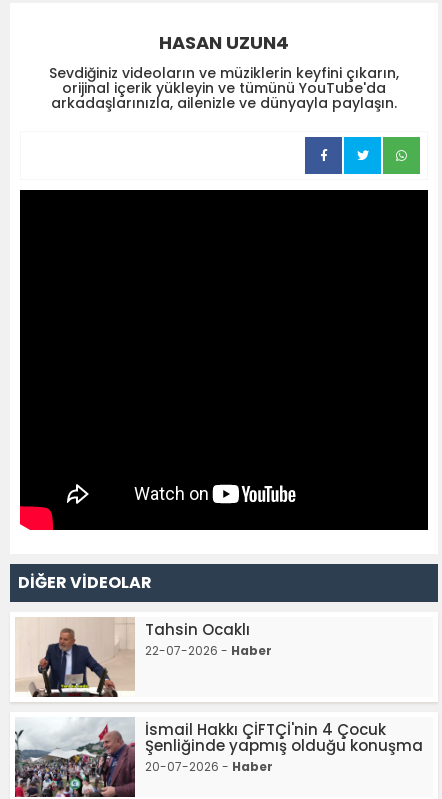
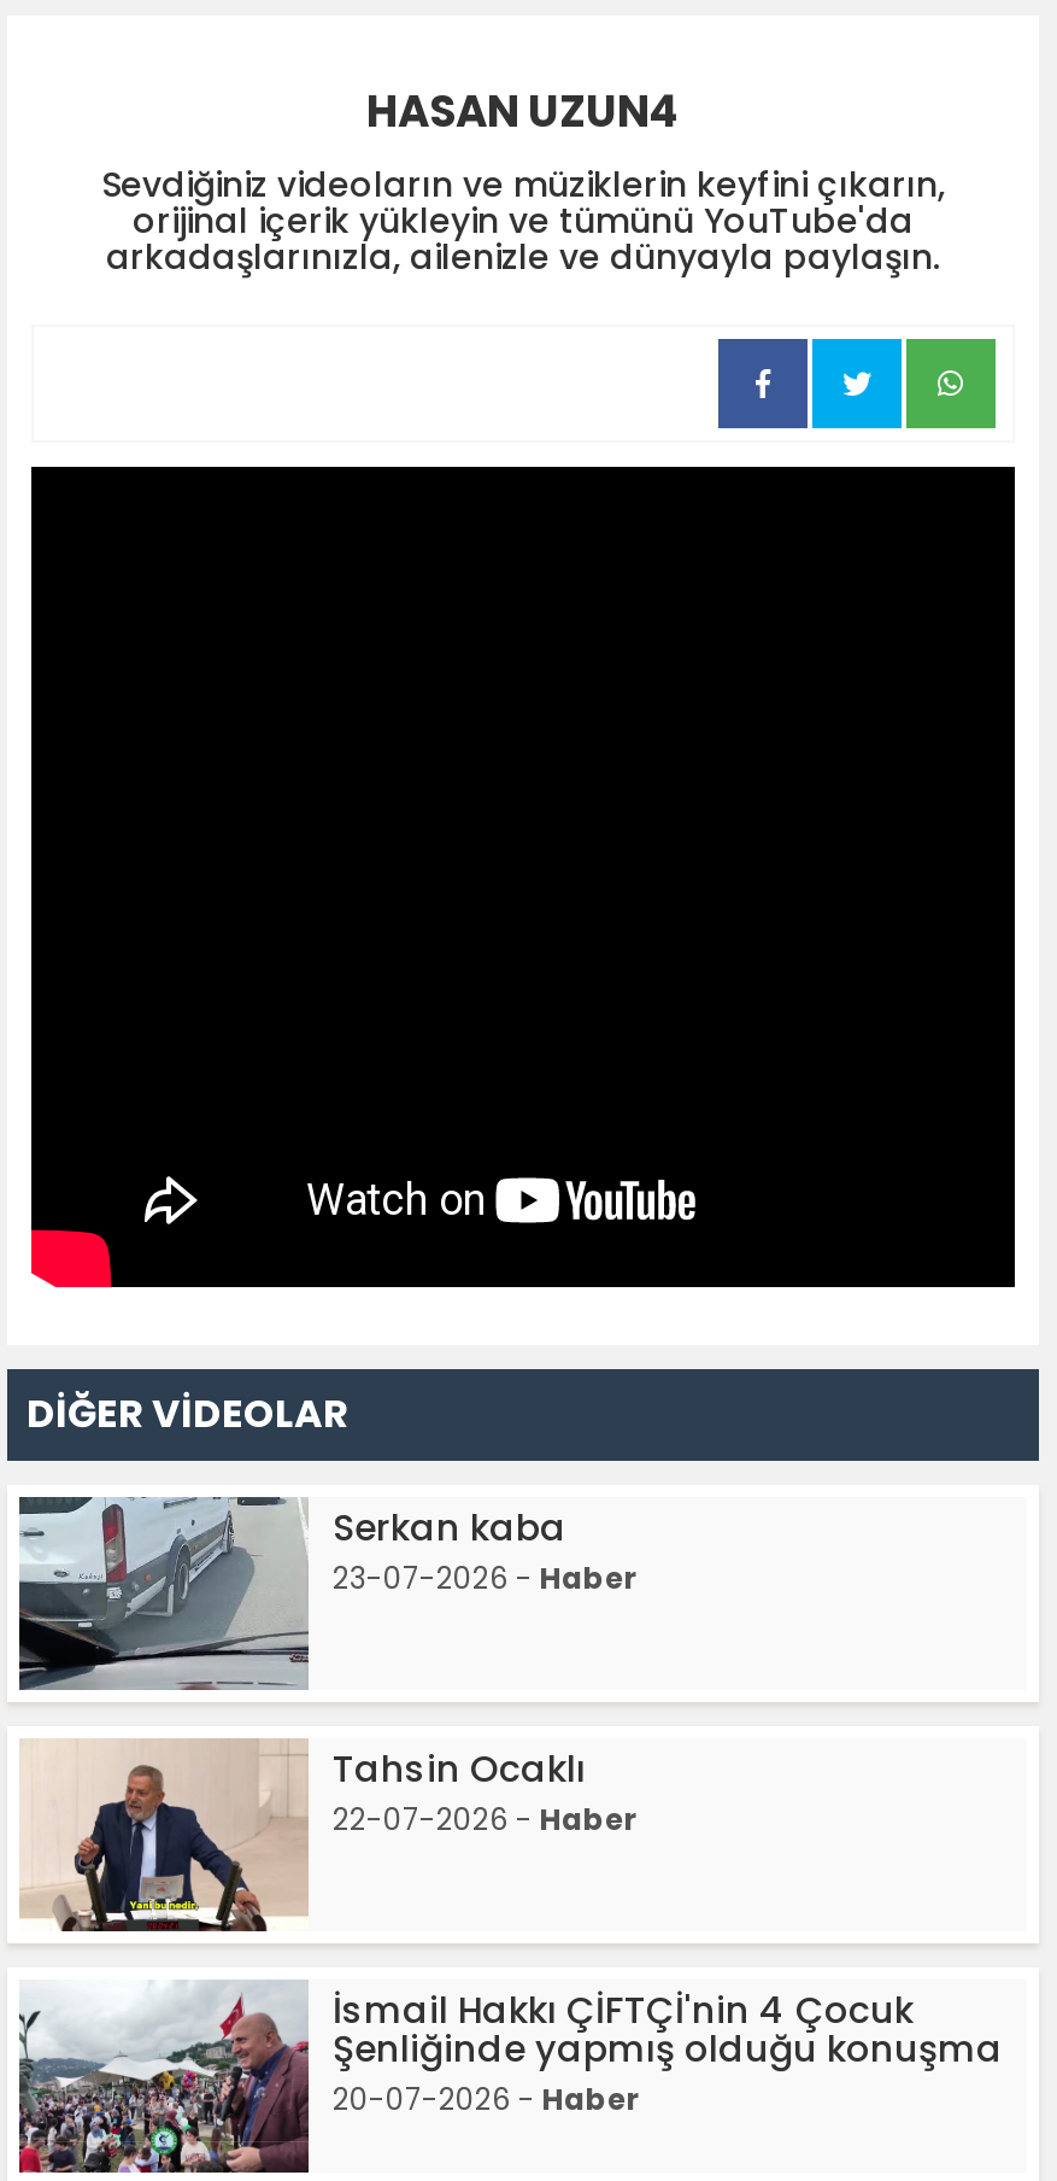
+ [image]
+ Serkan kaba
+ 23-07-2026 - Haber
